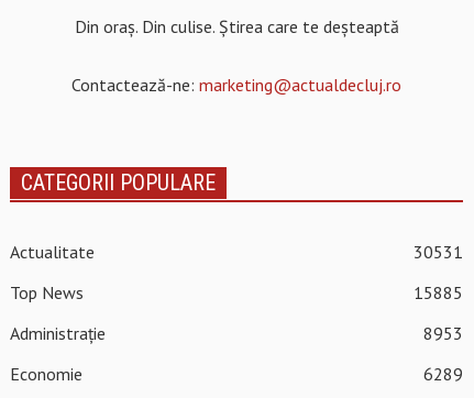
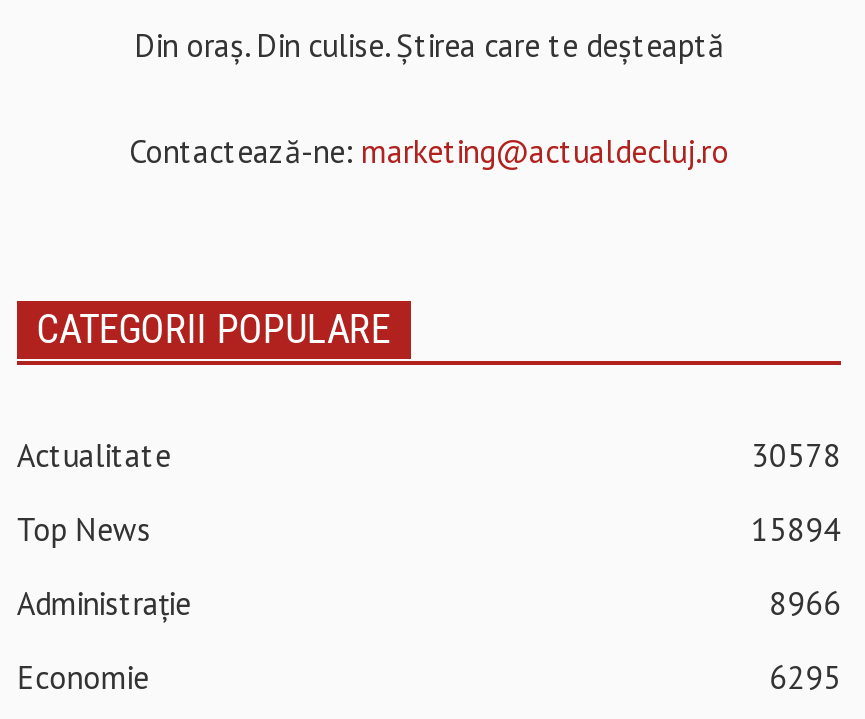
- 30531
+ 30578

- 15885
+ 15894

- 8953
+ 8966

- 6289
+ 6295
